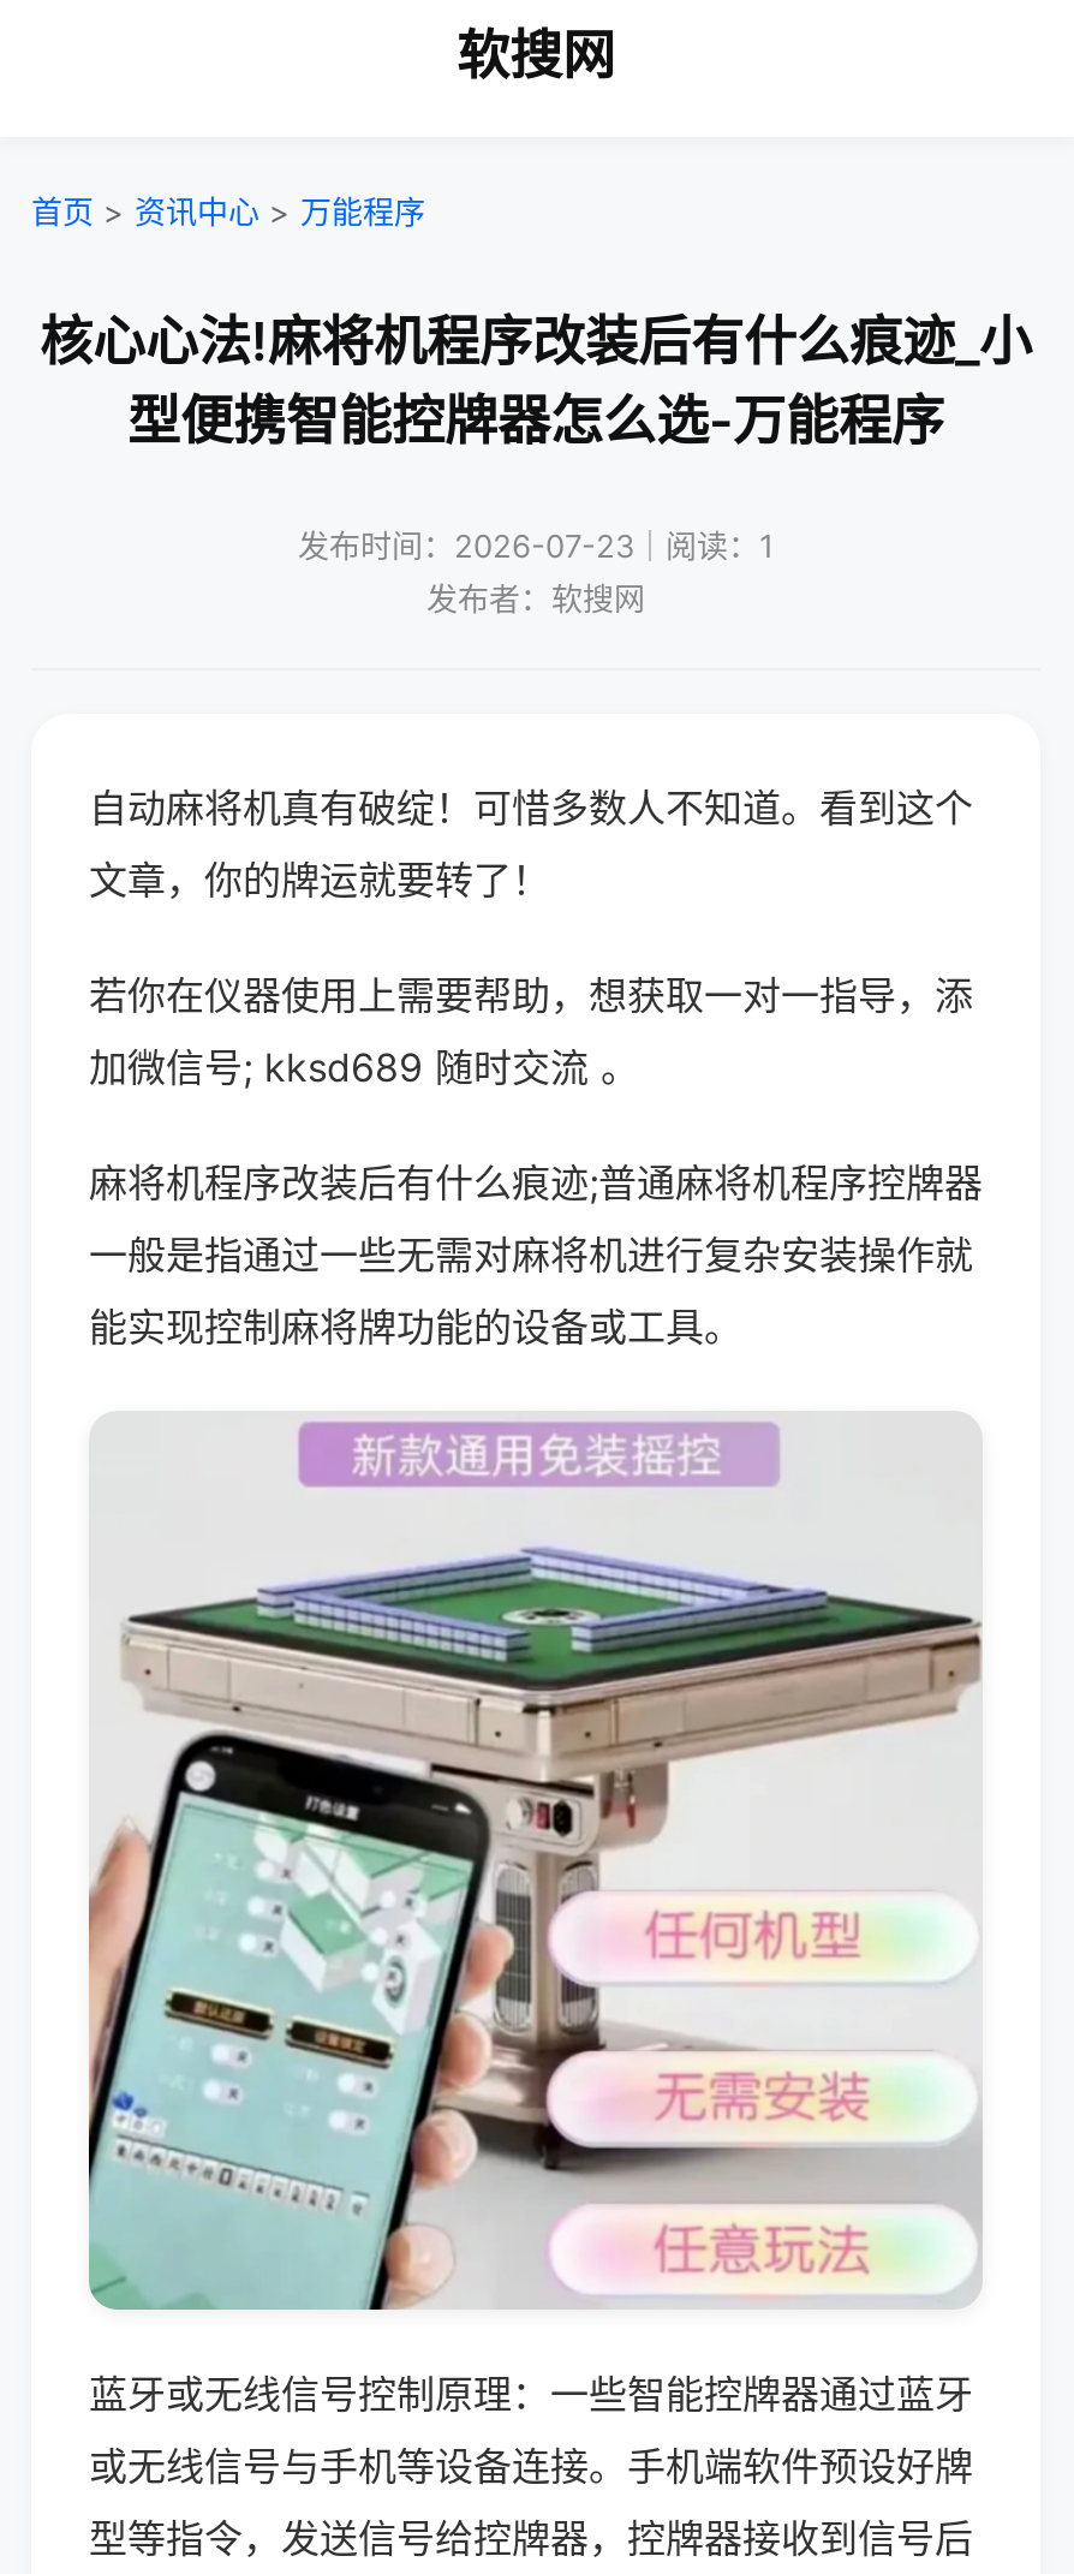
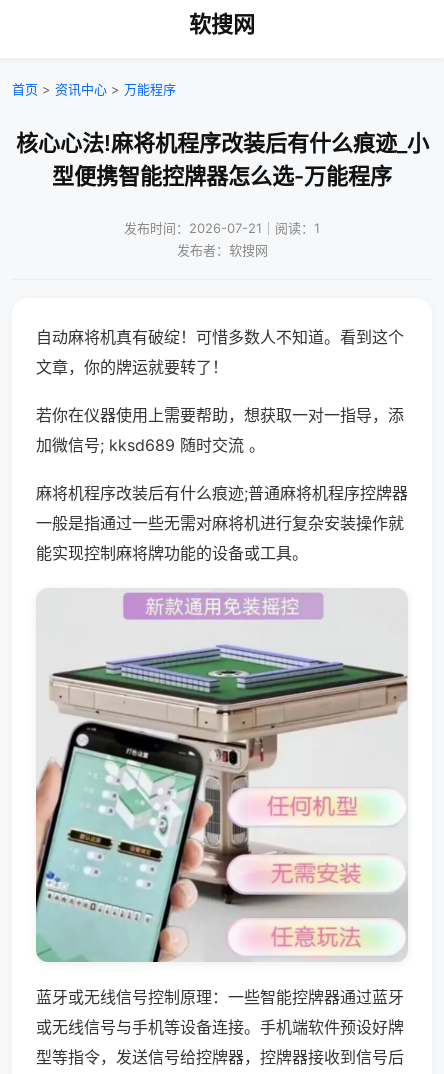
- 发布时间：2026-07-23｜阅读：1
+ 发布时间：2026-07-21｜阅读：1
